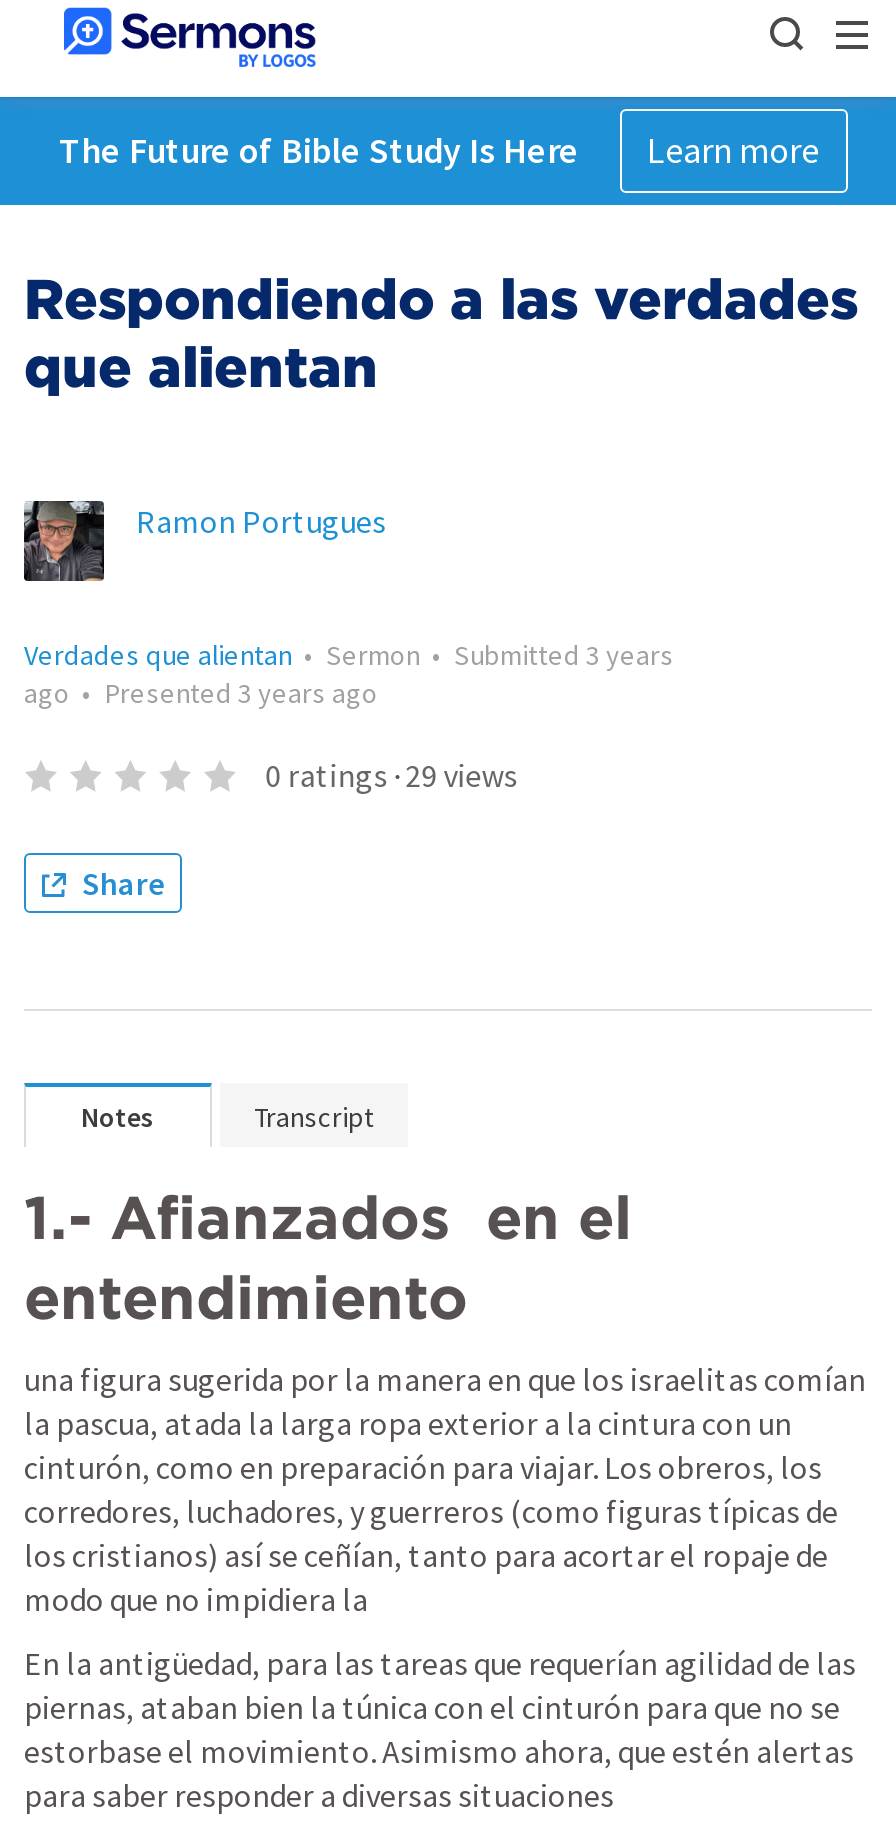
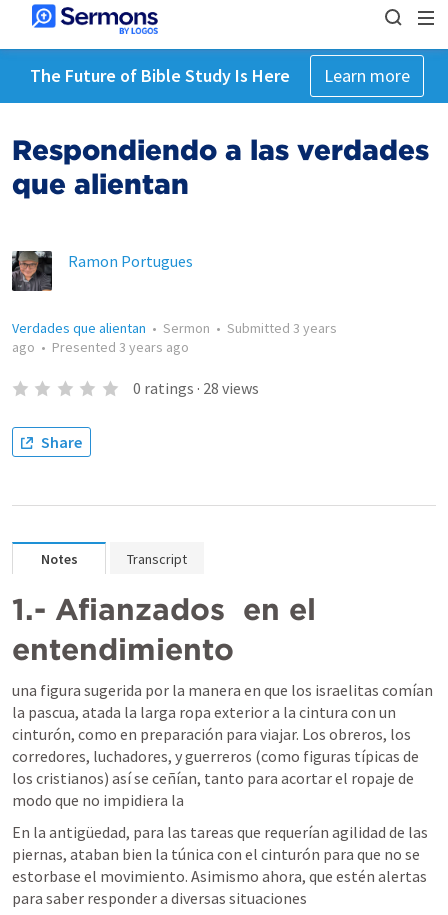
- 0 ratings · 29 views
+ 0 ratings · 28 views
